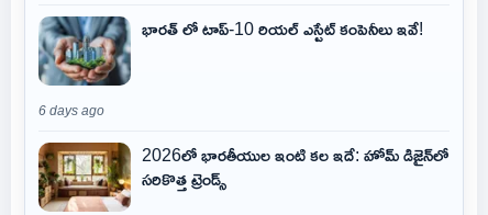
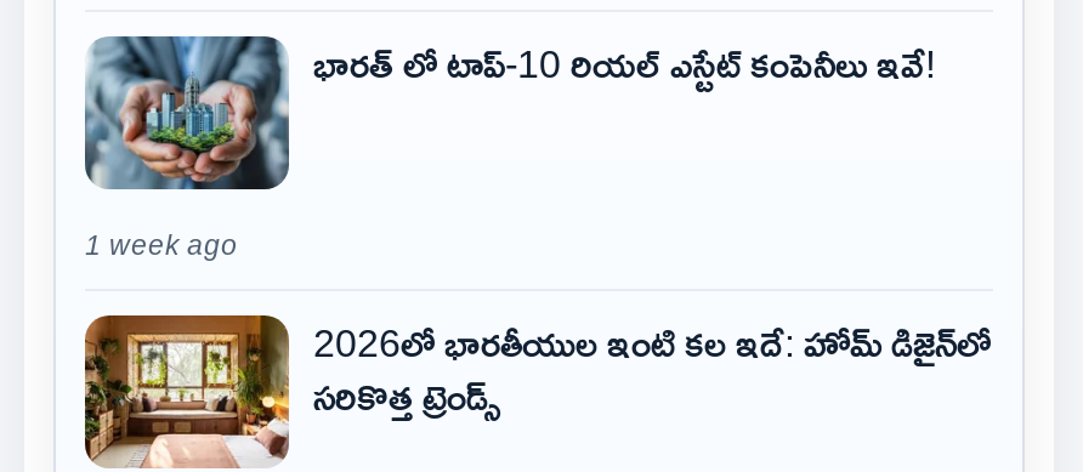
- 6 days ago
+ 1 week ago
